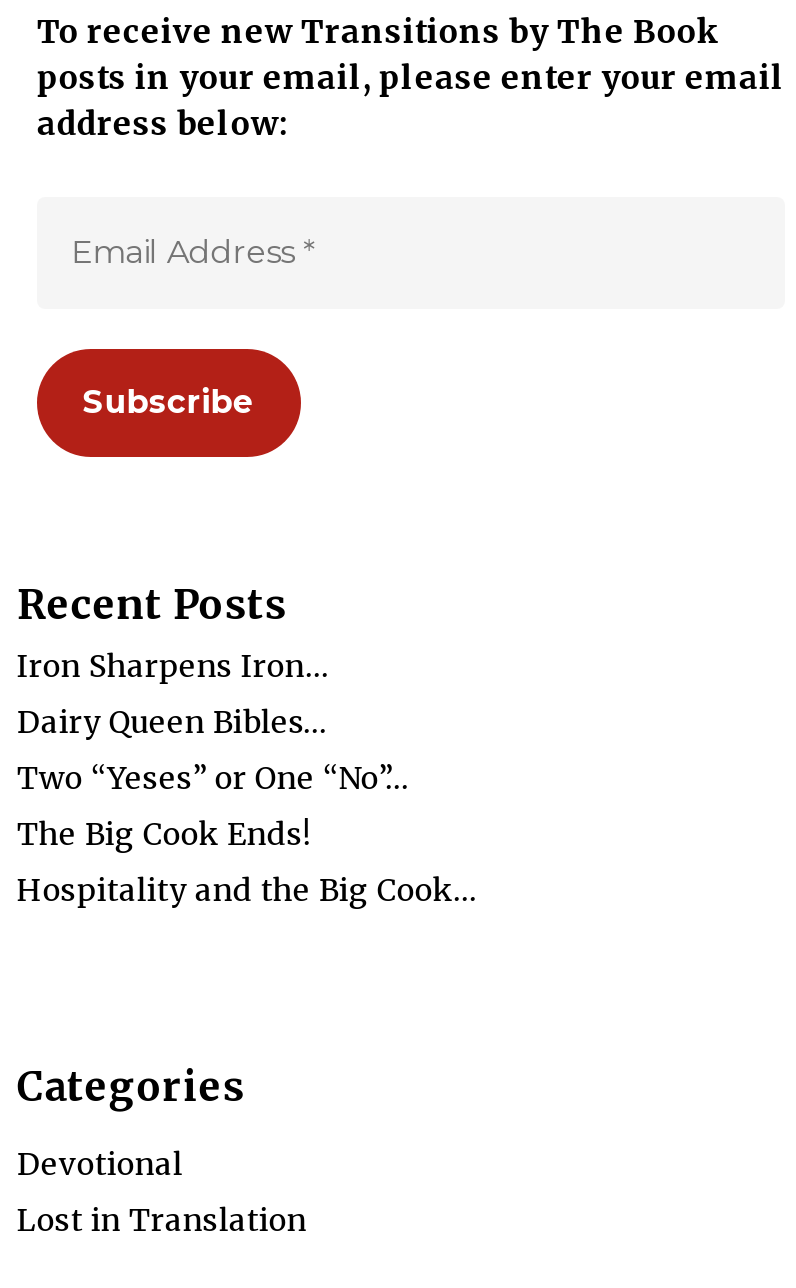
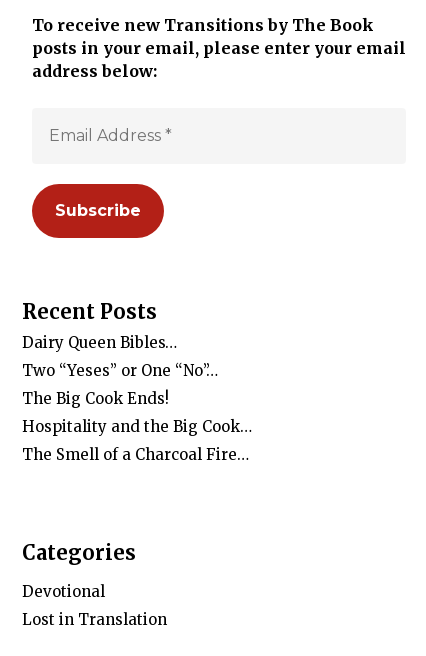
- Iron Sharpens Iron…

moved up: Dairy Queen Bibles… | Two “Yeses” or One “No”… | The Big Cook Ends! | Hospitality and the Big Cook…

+ The Smell of a Charcoal Fire…
